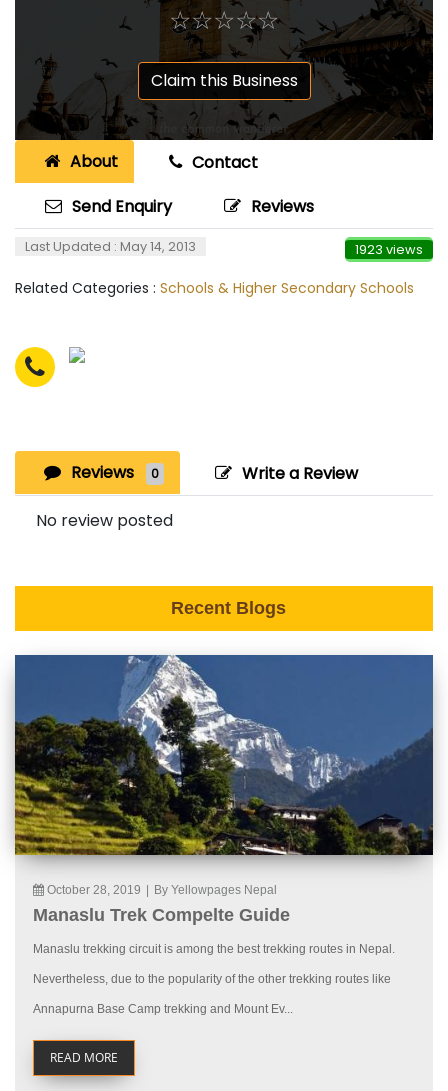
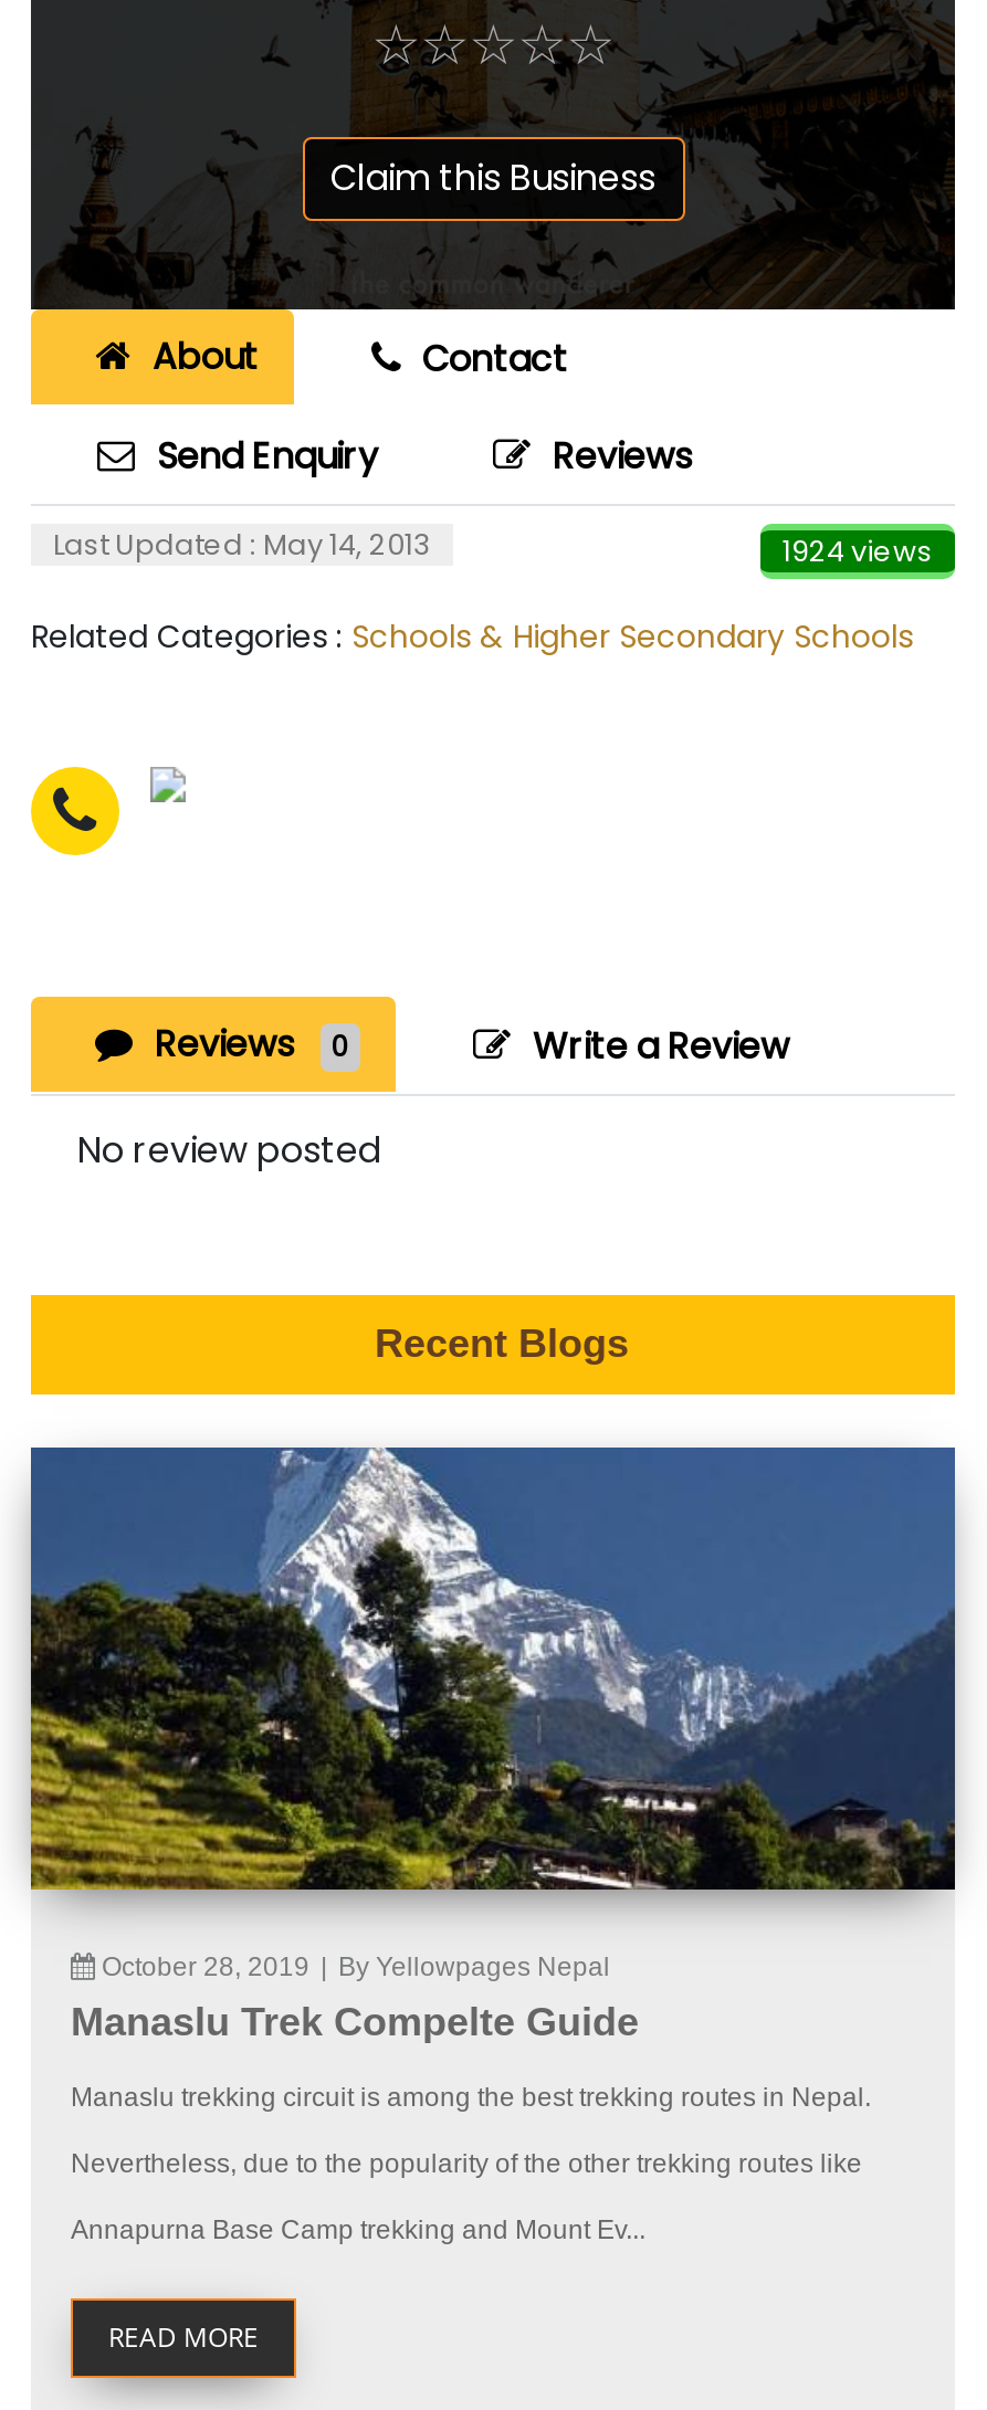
- 1923 views
+ 1924 views
